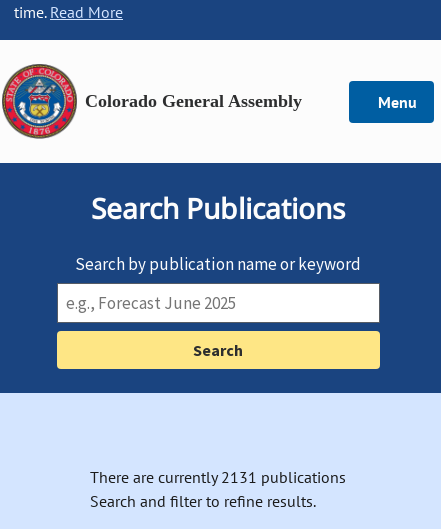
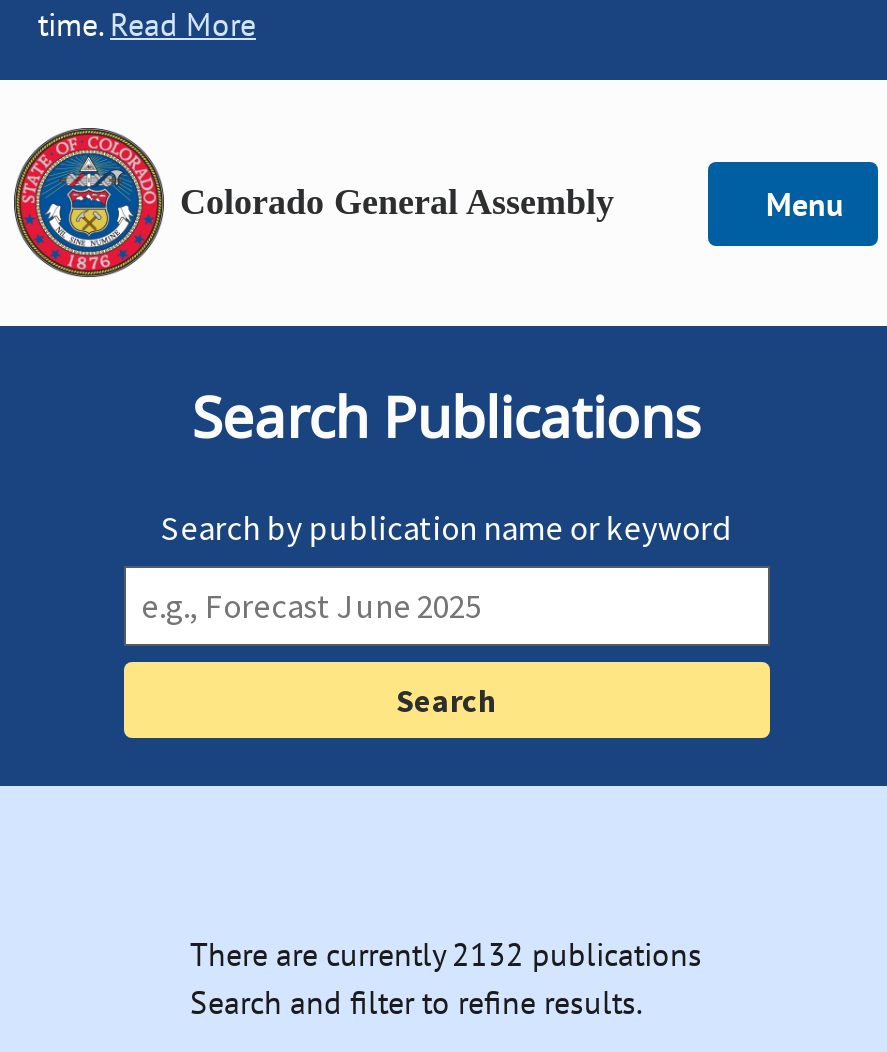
- There are currently 2131 publications
+ There are currently 2132 publications
